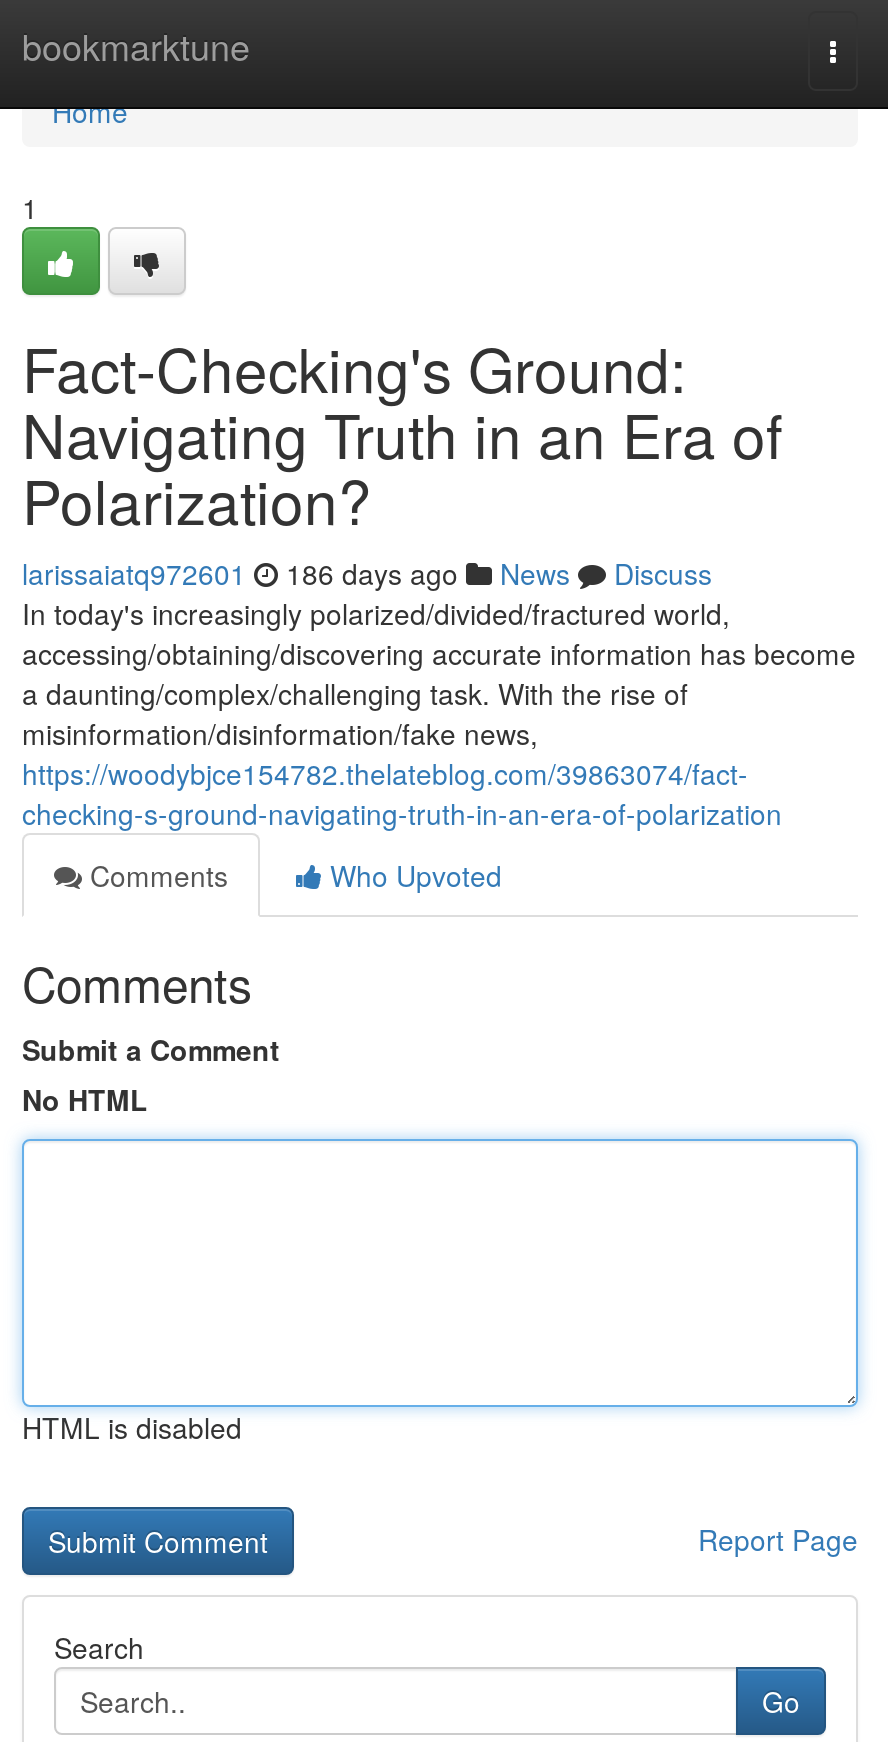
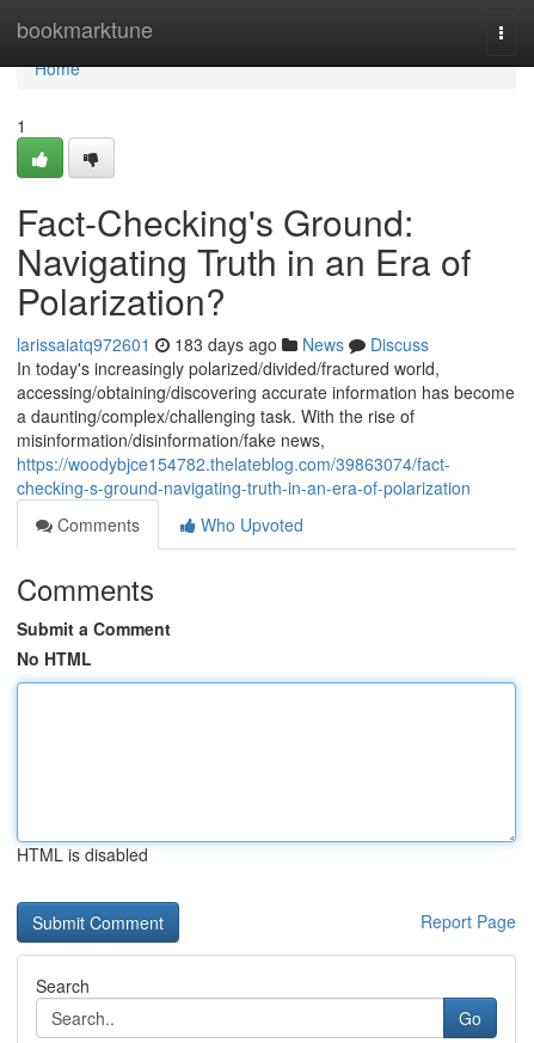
- larissaiatq972601 186 days ago News Discuss
+ larissaiatq972601 183 days ago News Discuss
